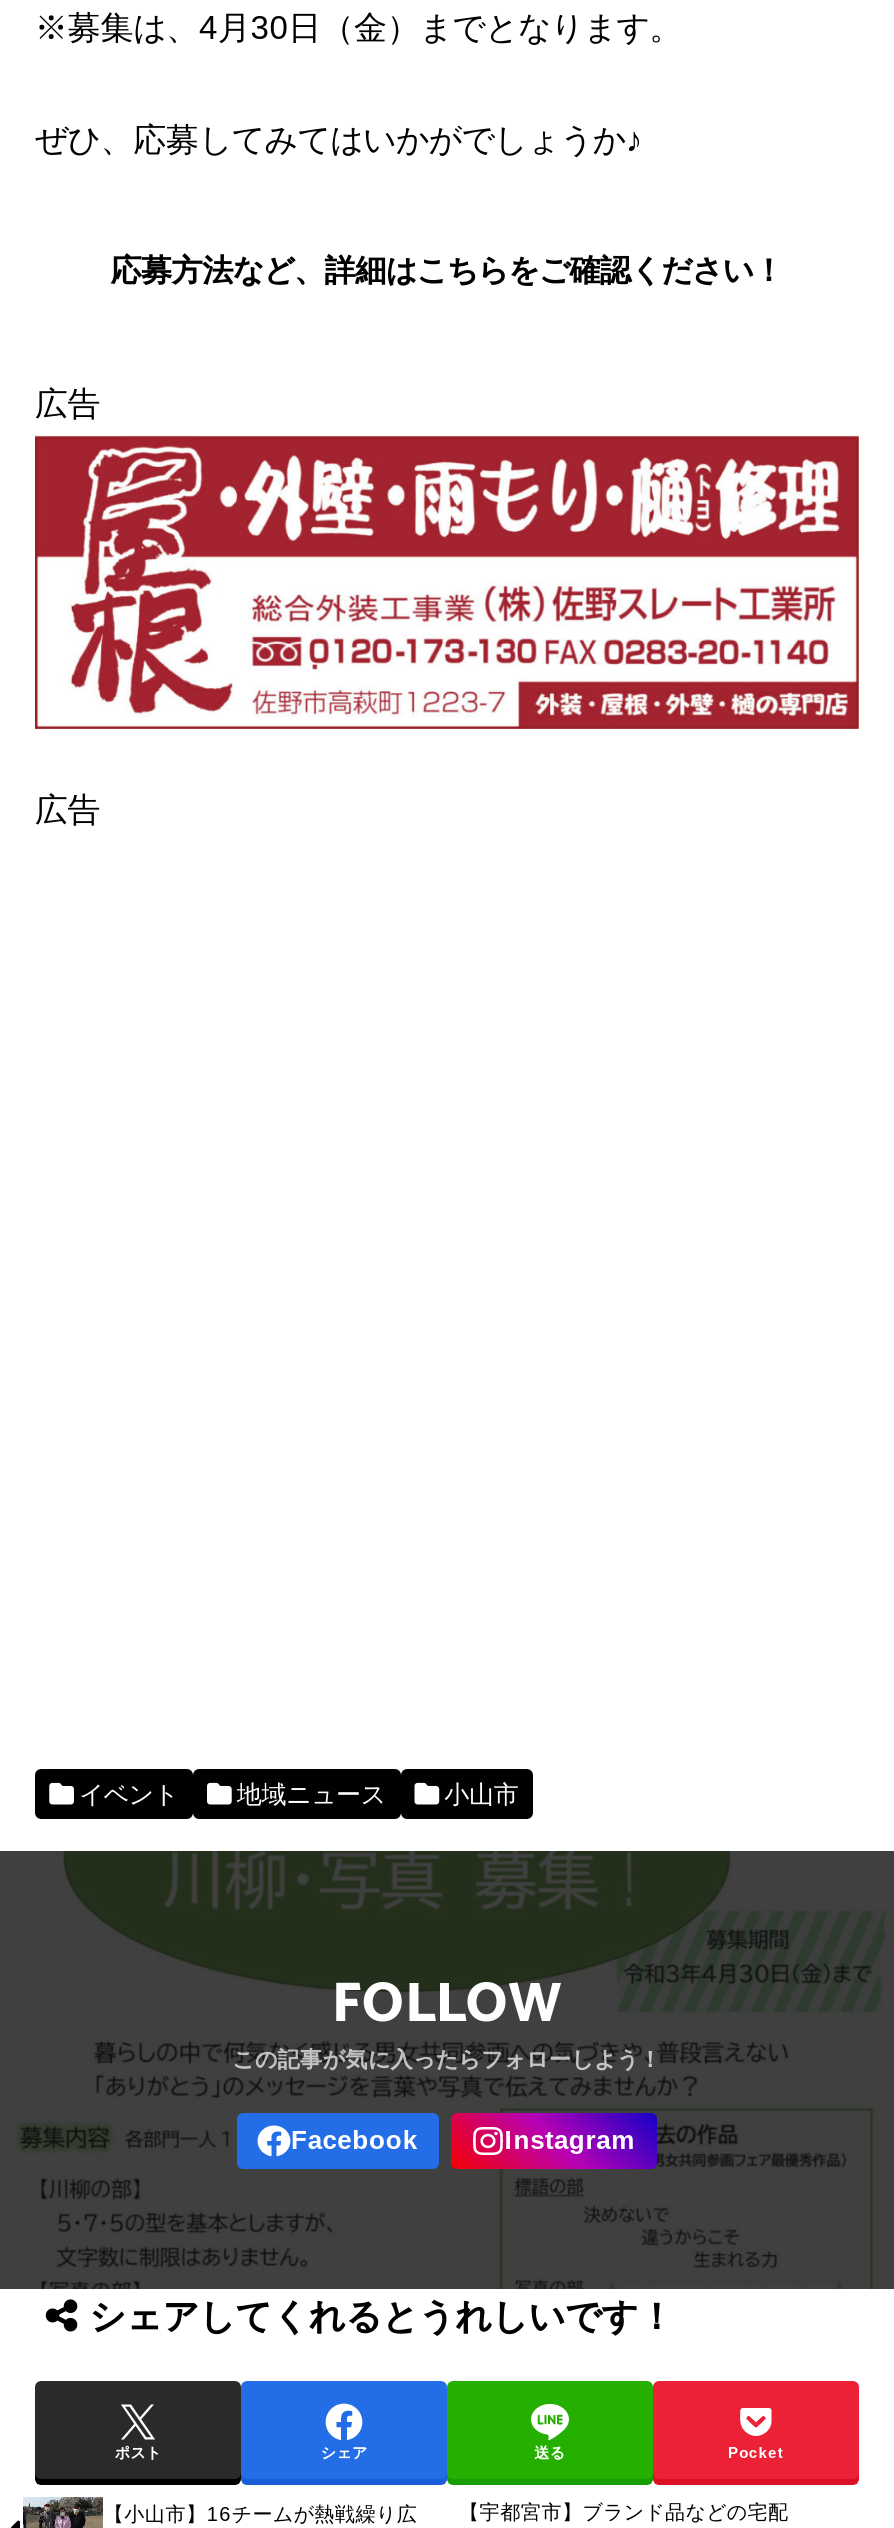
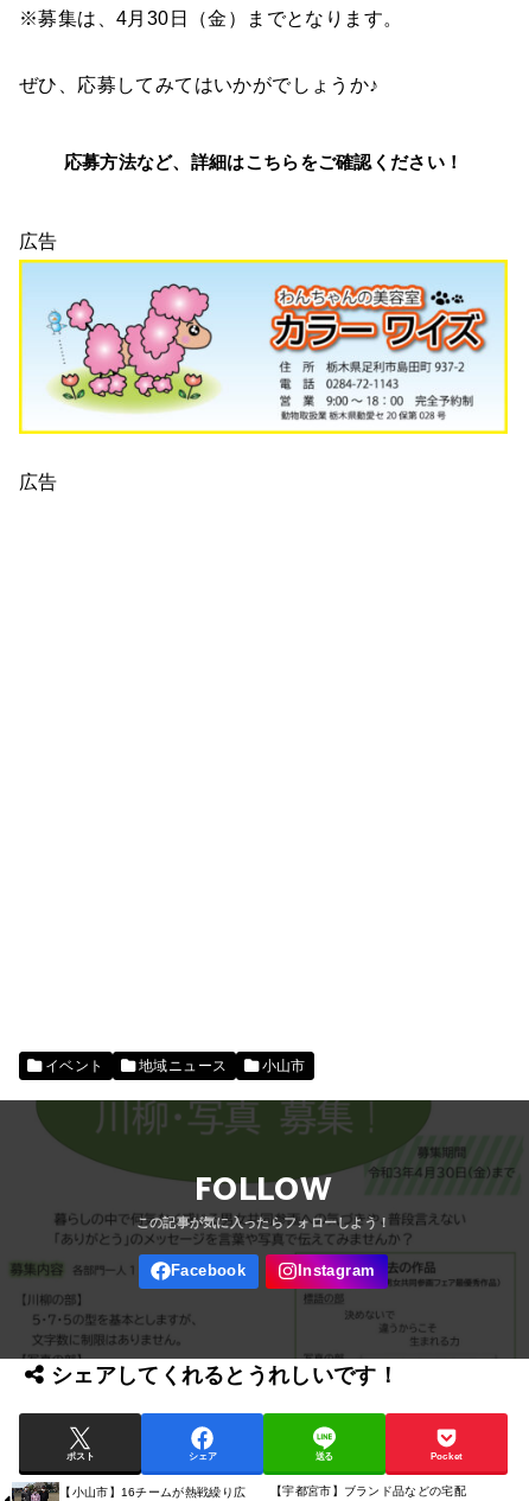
- [image]
+ [image]
